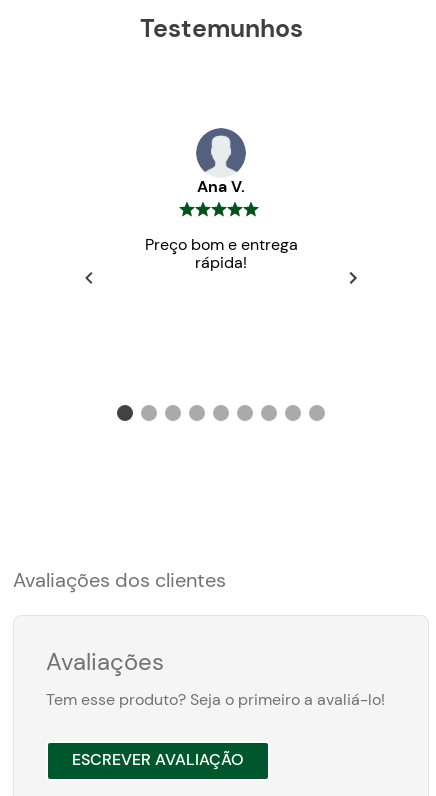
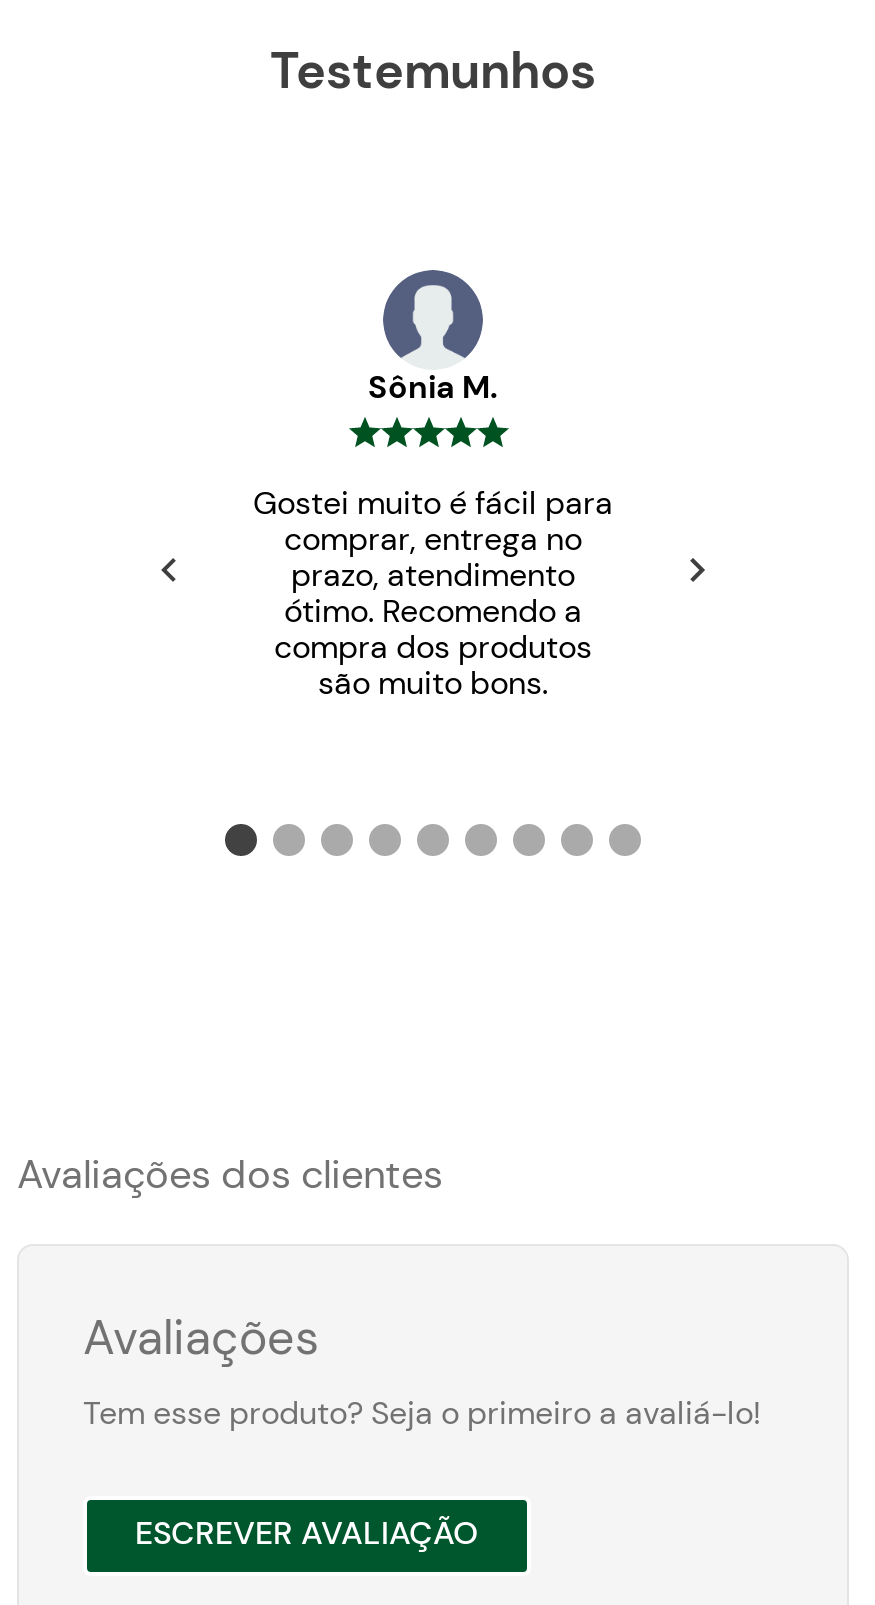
- Ana V.
+ Sônia M.

- Preço bom e entrega
- rápida!
+ Gostei muito é fácil para
+ comprar, entrega no
+ prazo, atendimento
+ ótimo. Recomendo a
+ compra dos produtos
+ são muito bons.
